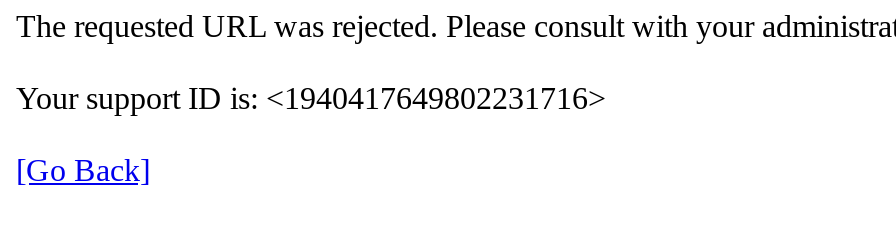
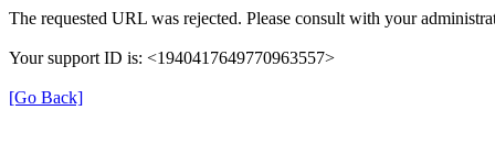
- Your support ID is: <1940417649802231716>
+ Your support ID is: <1940417649770963557>
